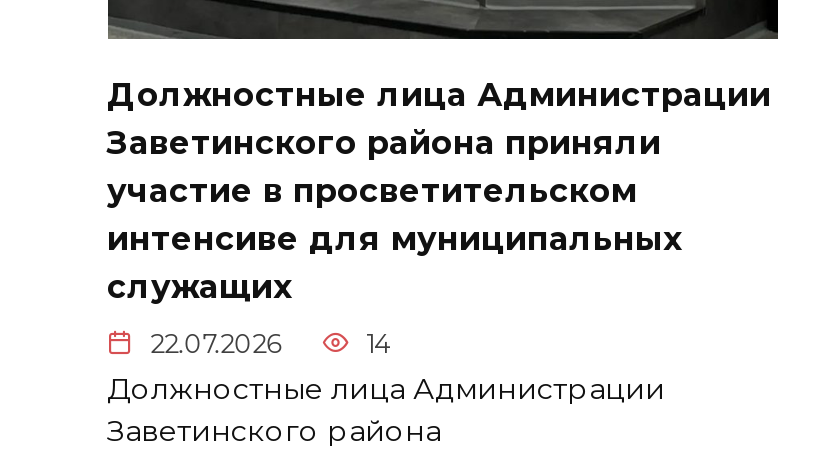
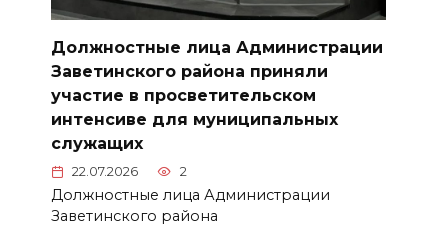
- 14
+ 2
